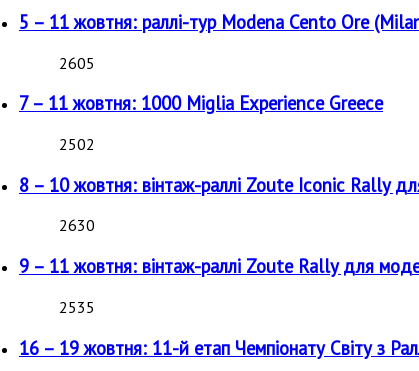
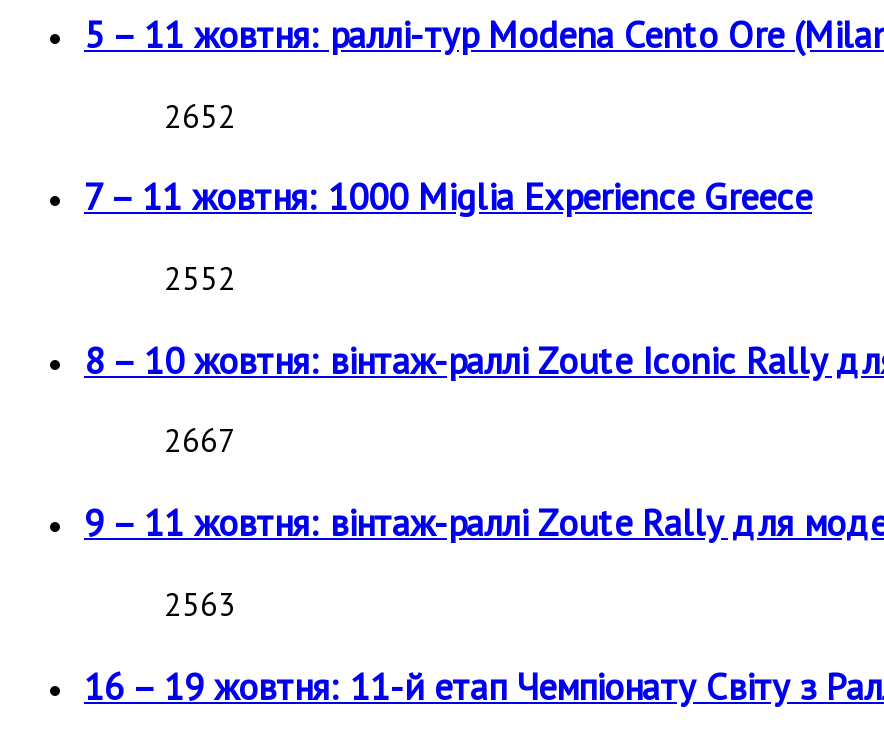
- 2605
+ 2652

- 2502
+ 2552

- 2630
+ 2667

- 2535
+ 2563
